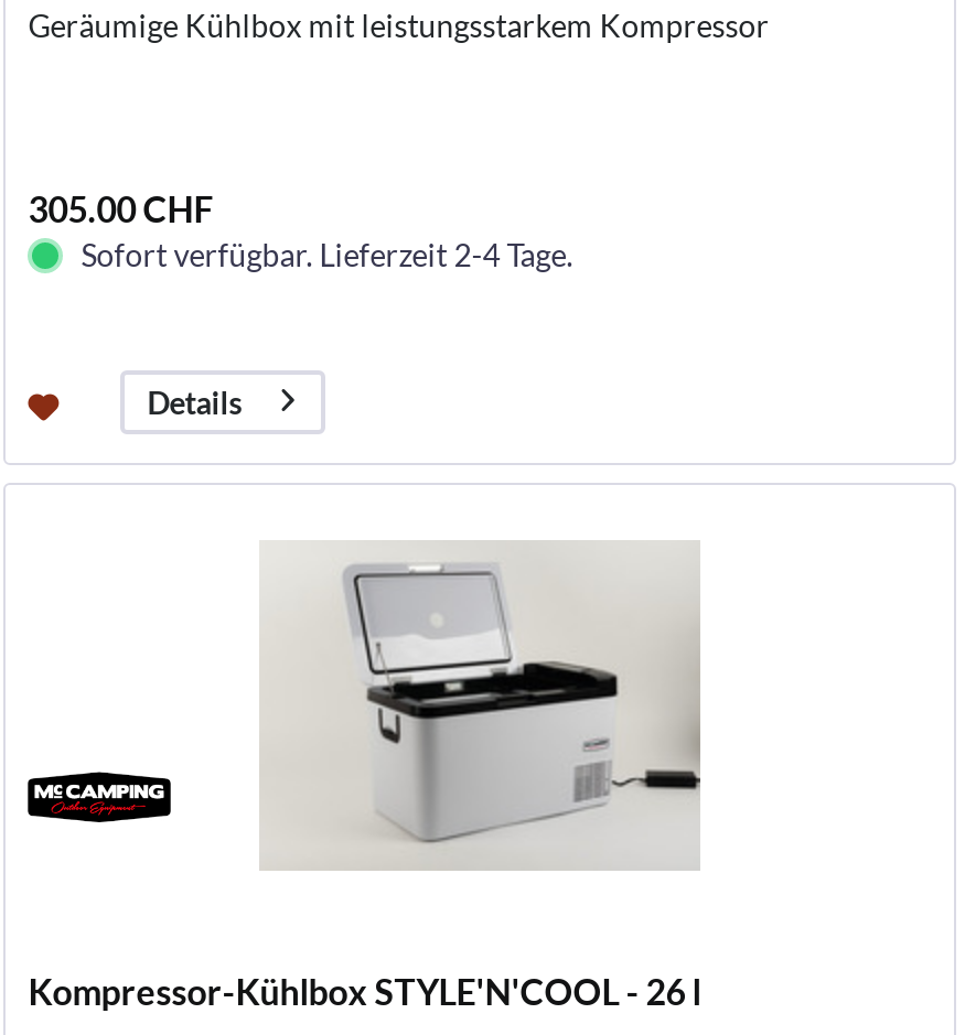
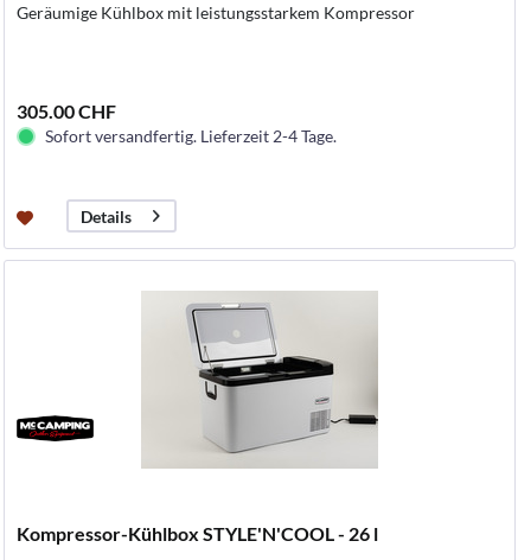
- Sofort verfügbar. Lieferzeit 2-4 Tage.
+ Sofort versandfertig. Lieferzeit 2-4 Tage.
